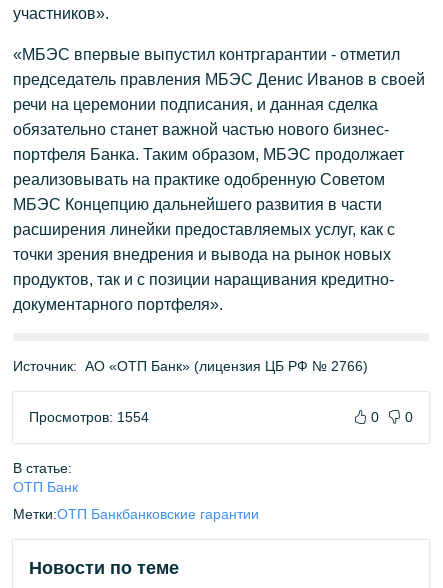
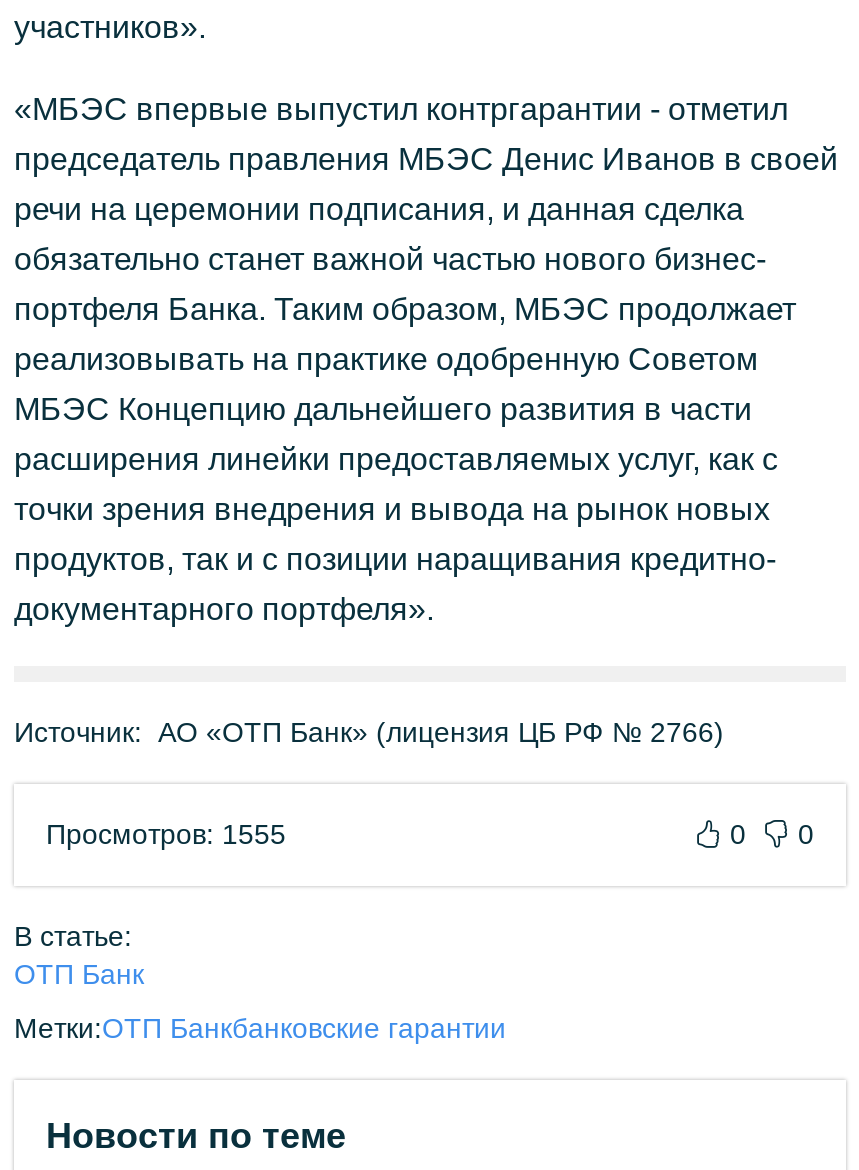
- Просмотров: 1554
+ Просмотров: 1555
